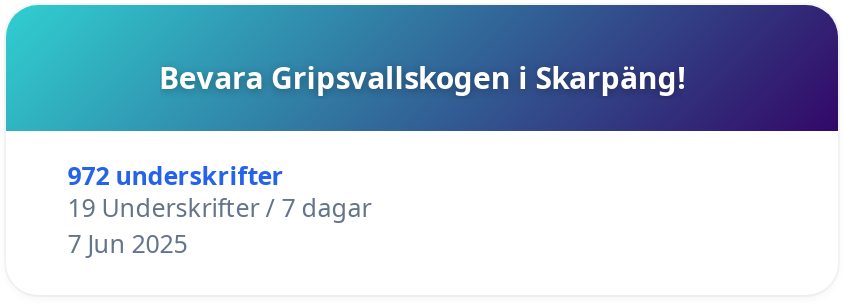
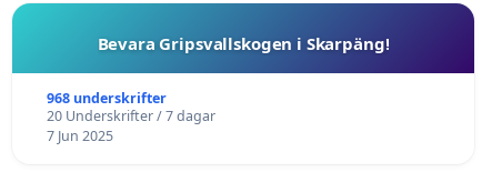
- 972 underskrifter
+ 968 underskrifter

- 19 Underskrifter / 7 dagar
+ 20 Underskrifter / 7 dagar
